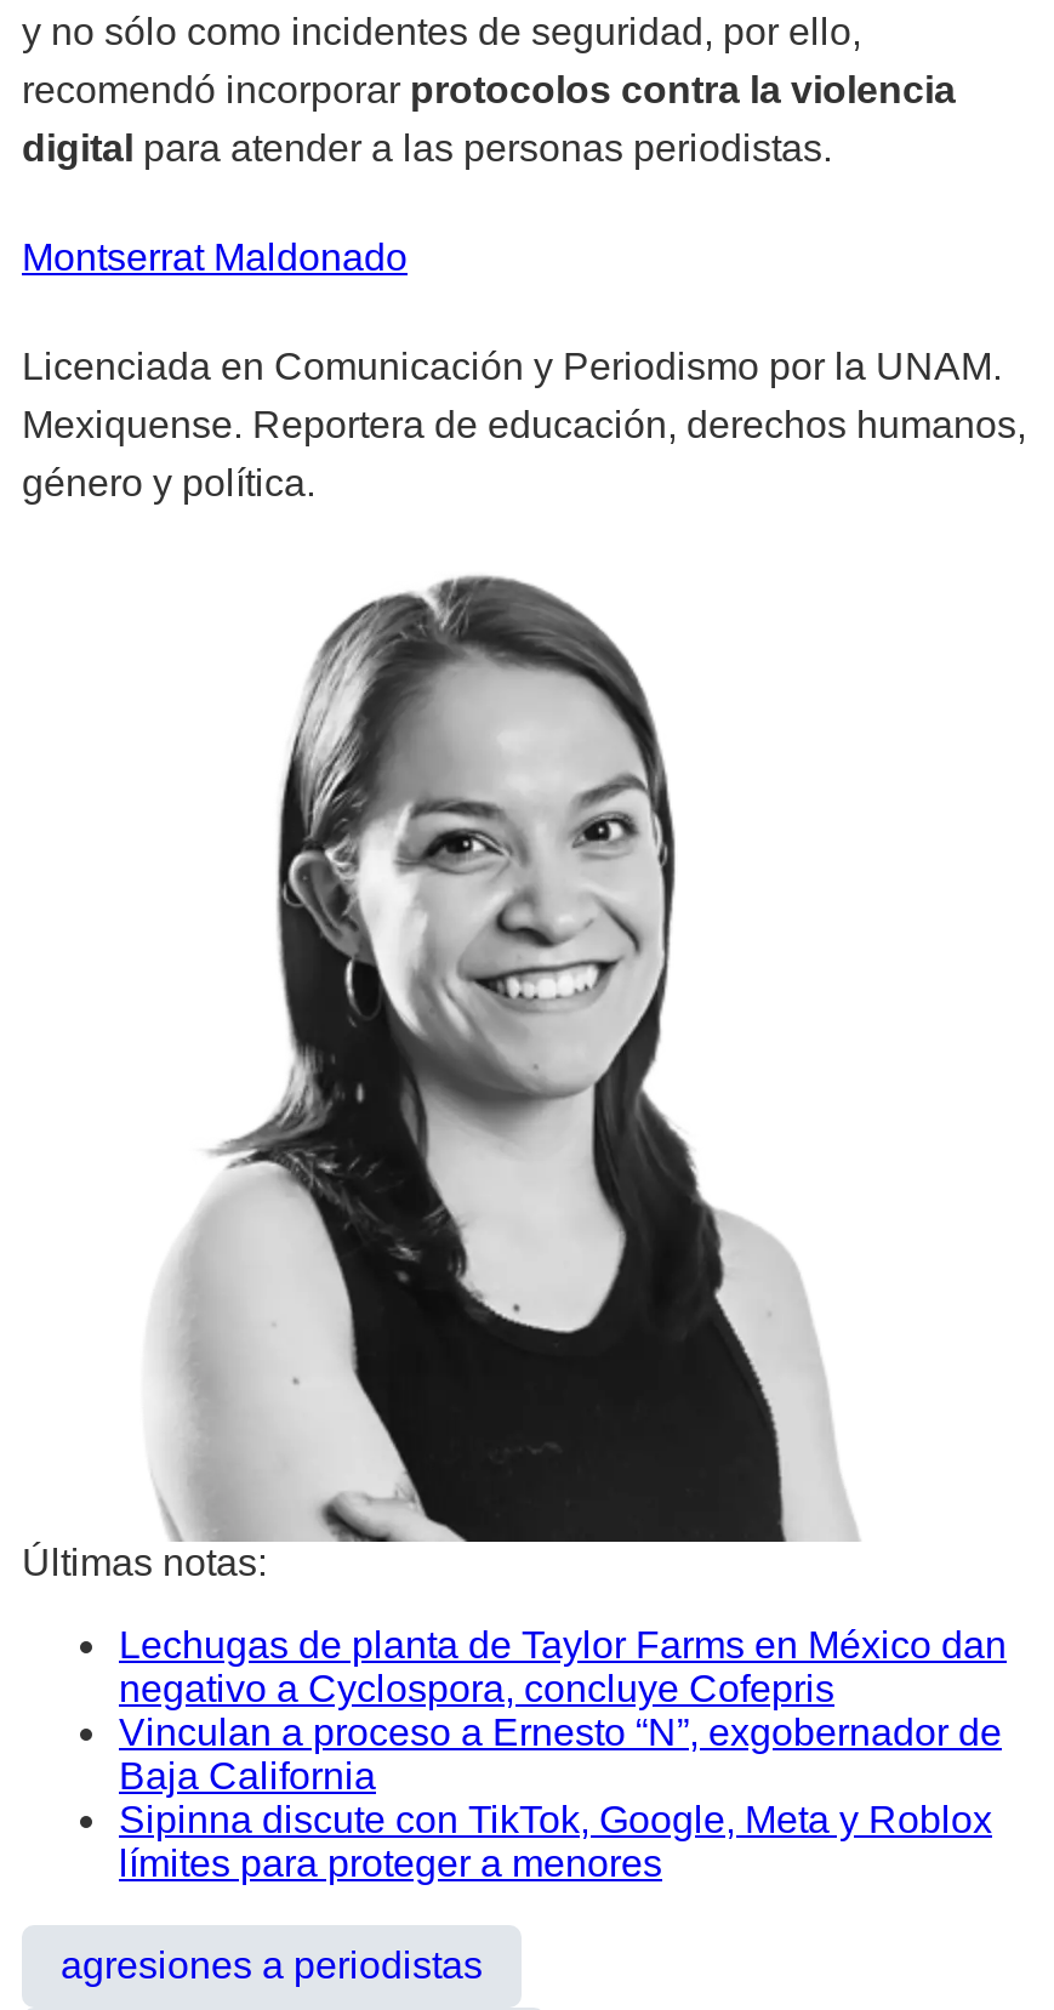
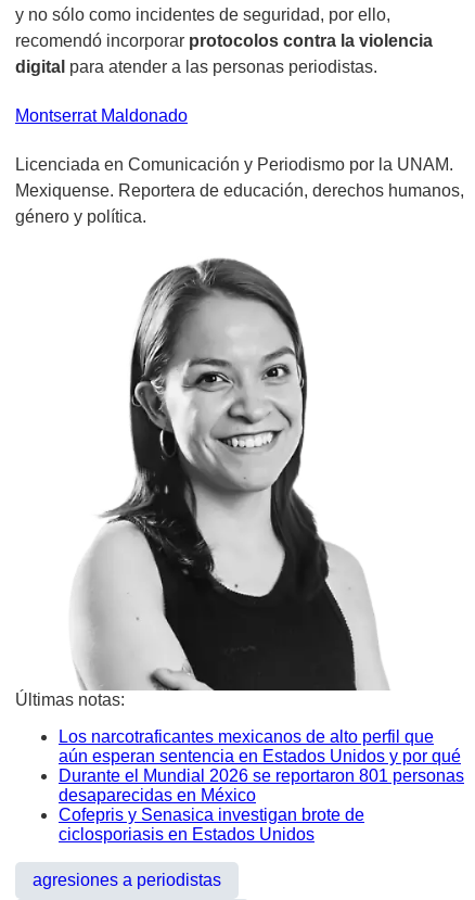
- Lechugas de planta de Taylor Farms en México dan
- negativo a Cyclospora, concluye Cofepris
- Vinculan a proceso a Ernesto “N”, exgobernador de
- Baja California
- Sipinna discute con TikTok, Google, Meta y Roblox
- límites para proteger a menores
+ Los narcotraficantes mexicanos de alto perfil que
+ aún esperan sentencia en Estados Unidos y por qué
+ Durante el Mundial 2026 se reportaron 801 personas
+ desaparecidas en México
+ Cofepris y Senasica investigan brote de
+ ciclosporiasis en Estados Unidos
